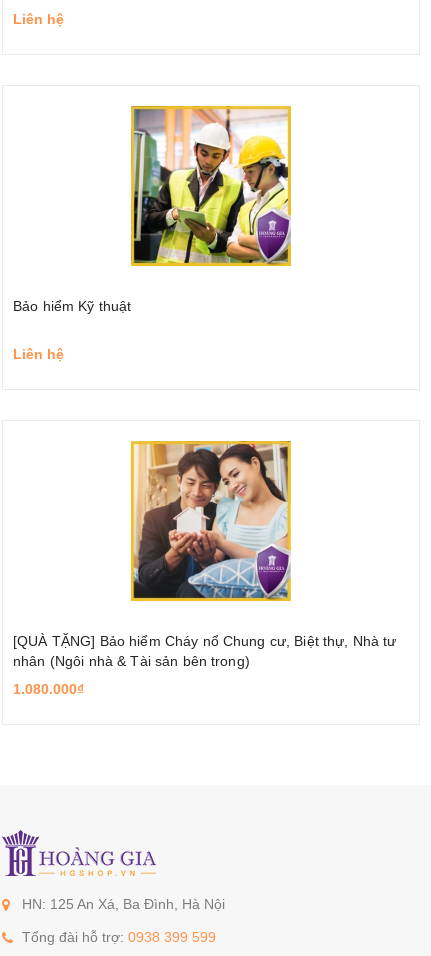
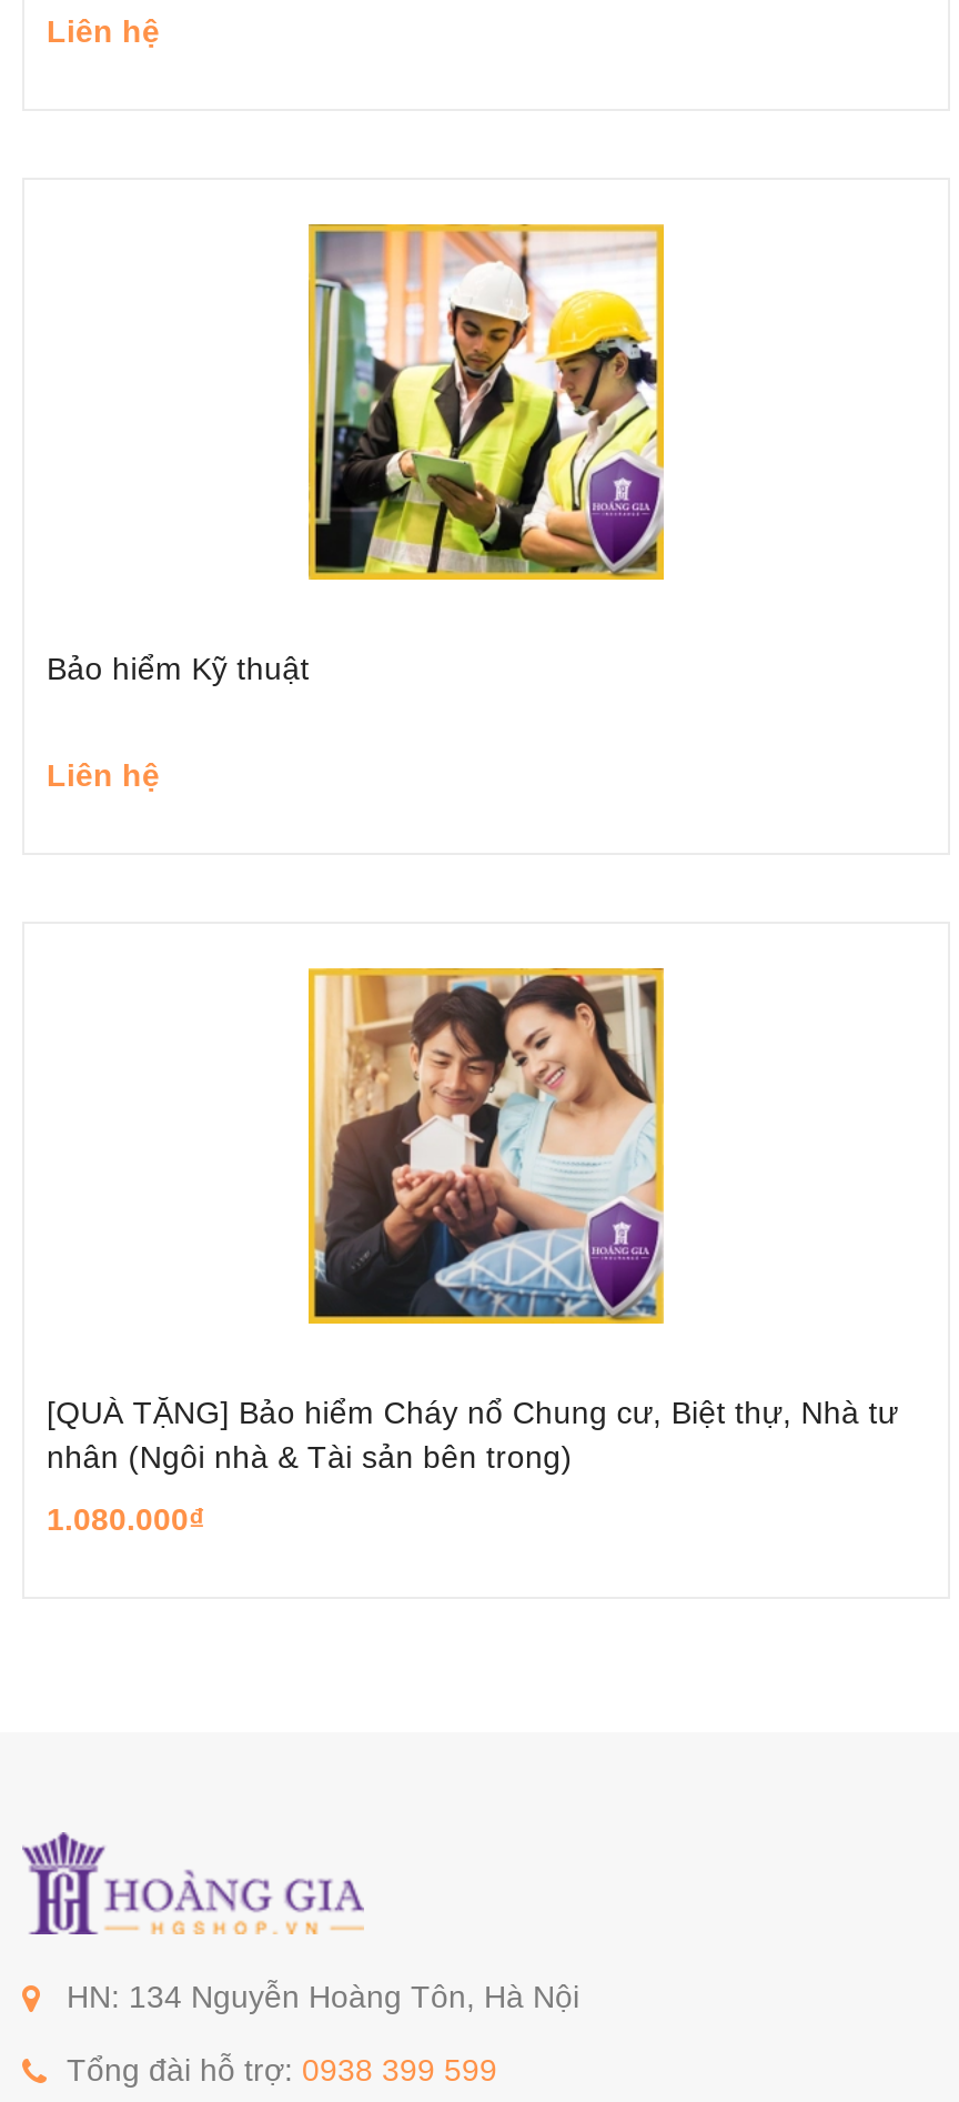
- HN: 125 An Xá, Ba Đình, Hà Nội
+ HN: 134 Nguyễn Hoàng Tôn, Hà Nội
